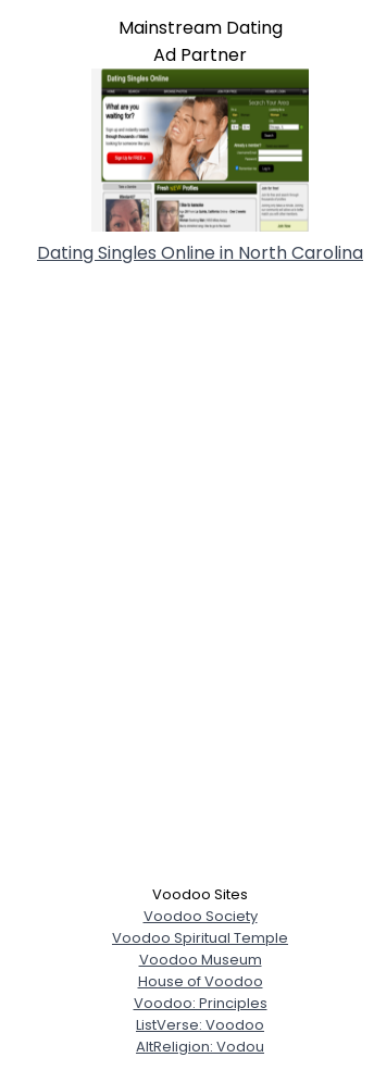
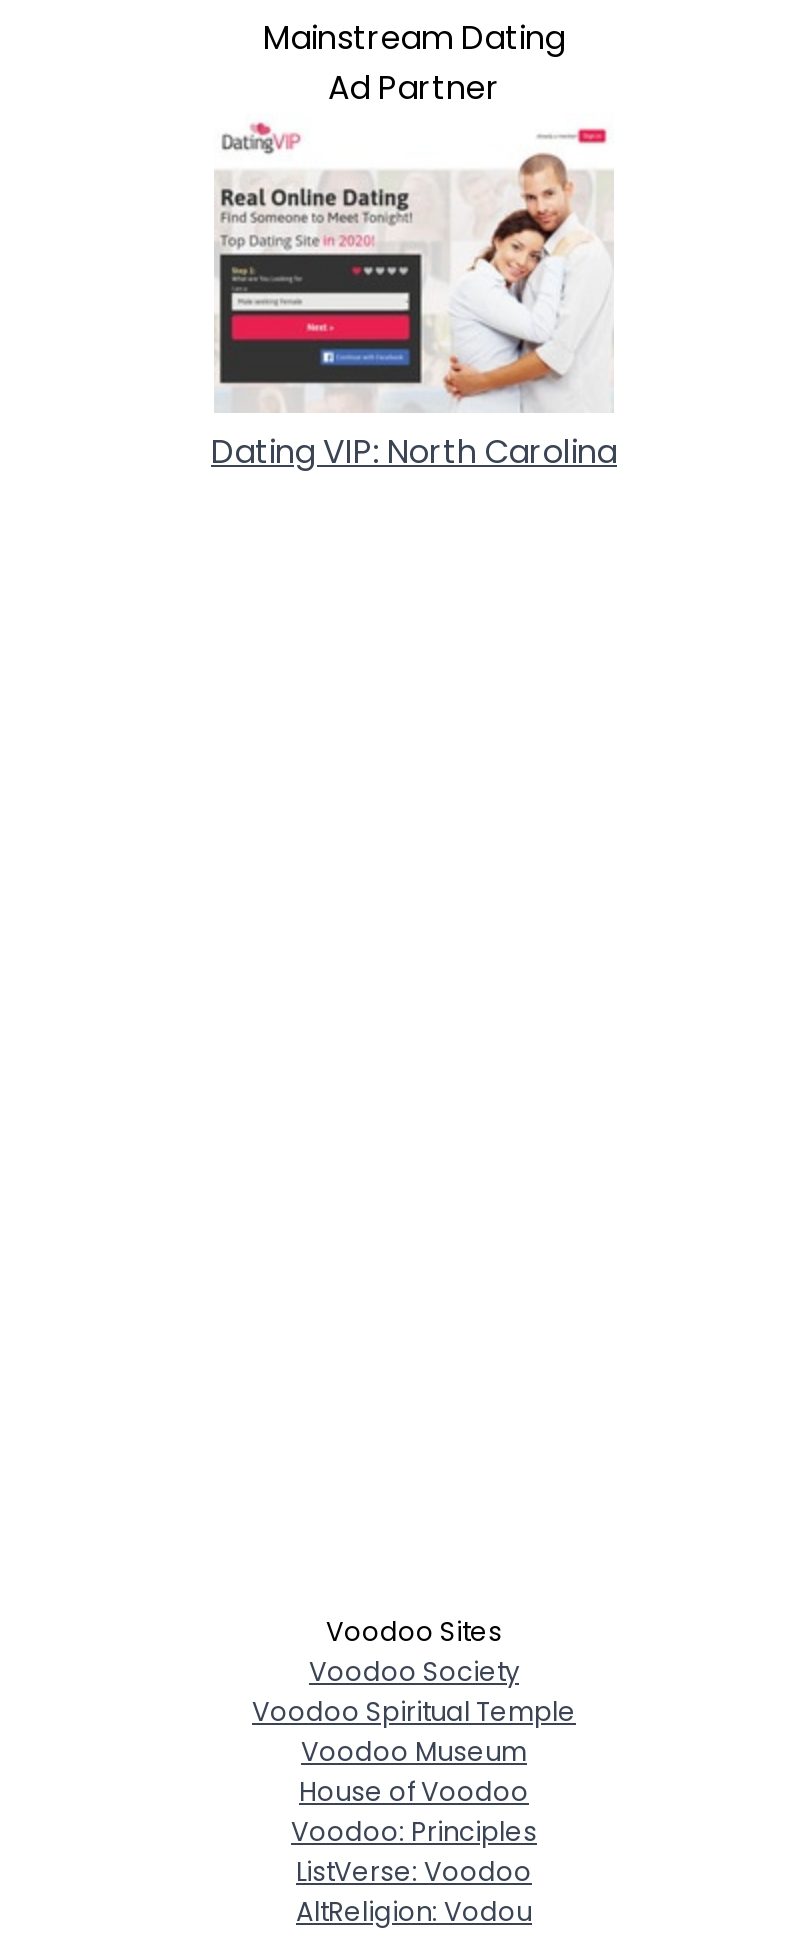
- [image]
- Dating Singles Online in North Carolina
+ [image]
+ Dating VIP: North Carolina
